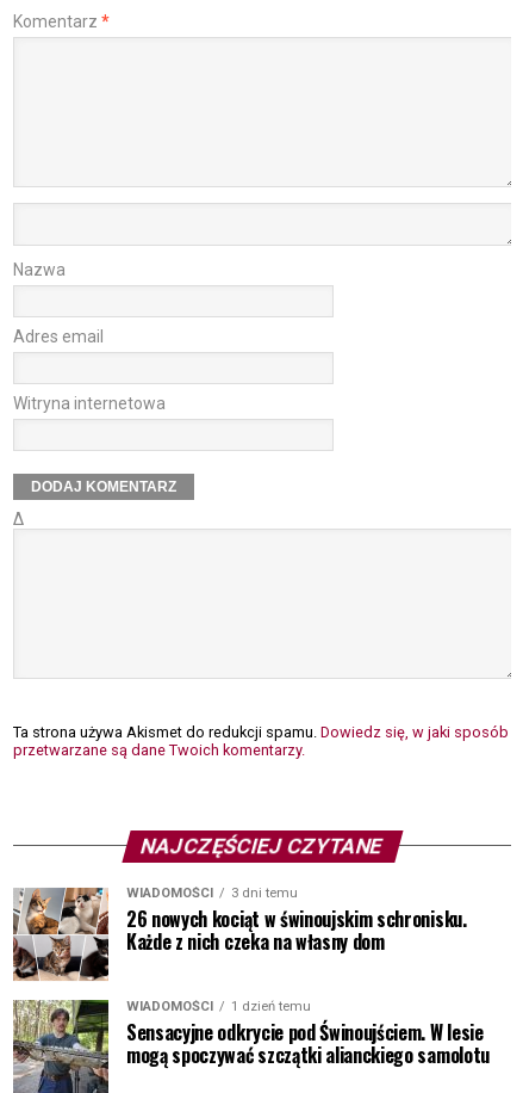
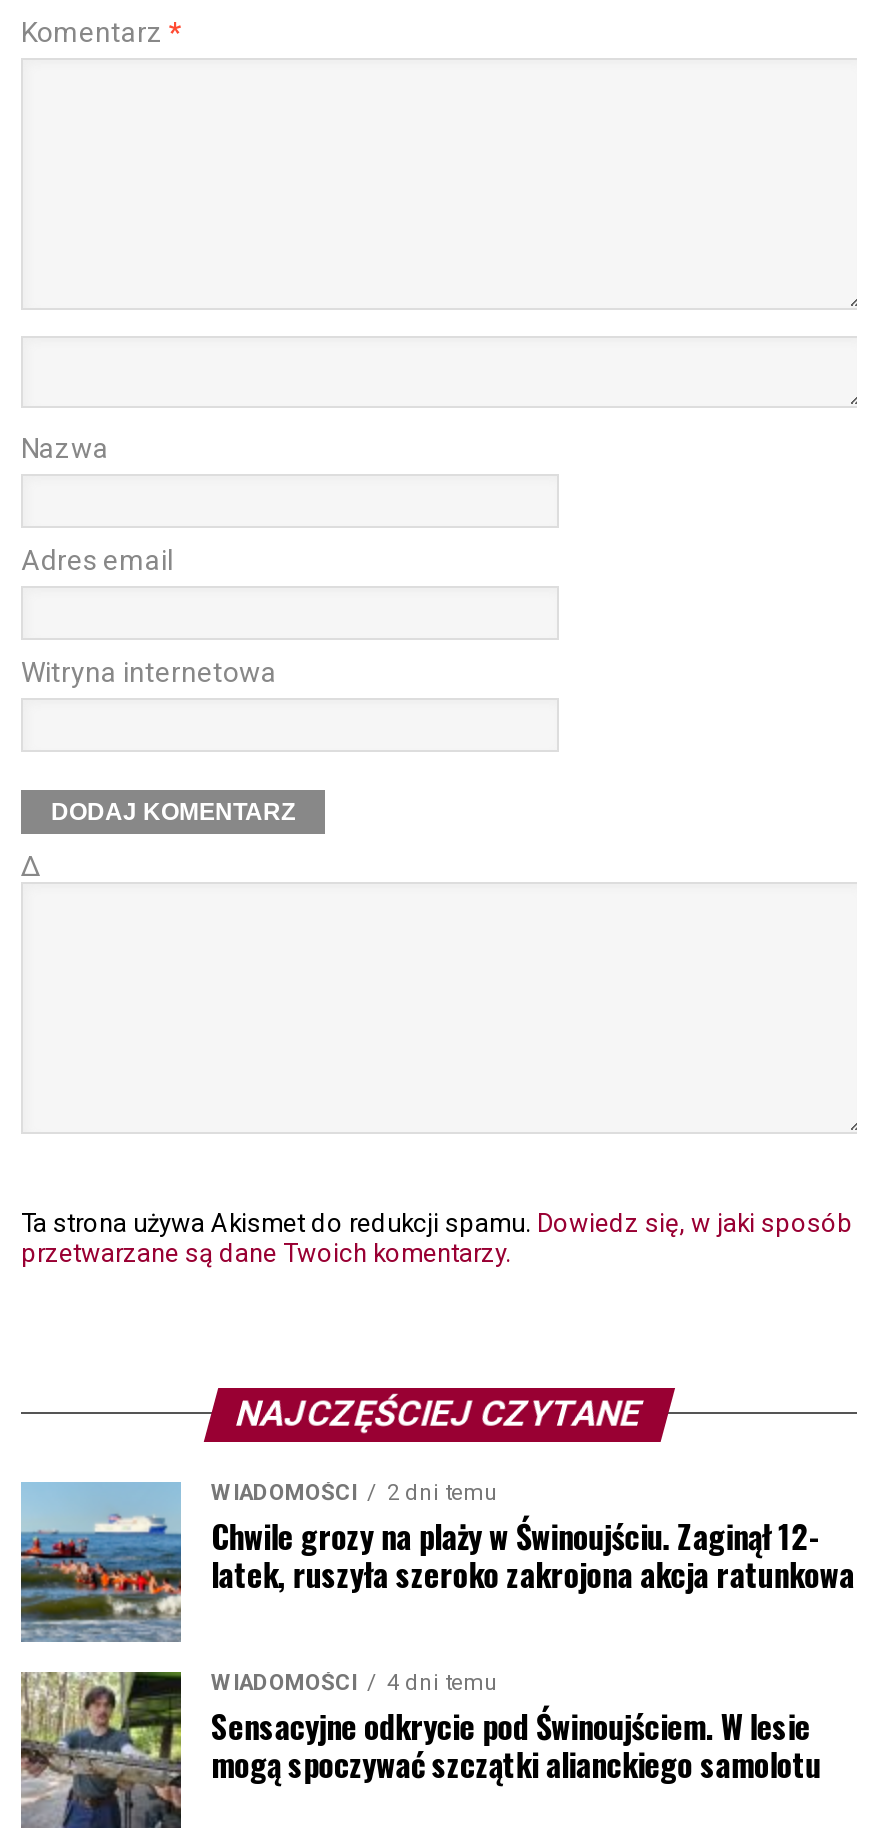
- [image]
- 3 dni temu
- 26 nowych kociąt w świnoujskim schronisku.
- Każde z nich czeka na własny dom
+ [image]
+ 2 dni temu
+ Chwile grozy na plaży w Świnoujściu. Zaginął 12-
+ latek, ruszyła szeroko zakrojona akcja ratunkowa

- WIADOMOŚCI 1 dzień temu
+ WIADOMOŚCI 4 dni temu
